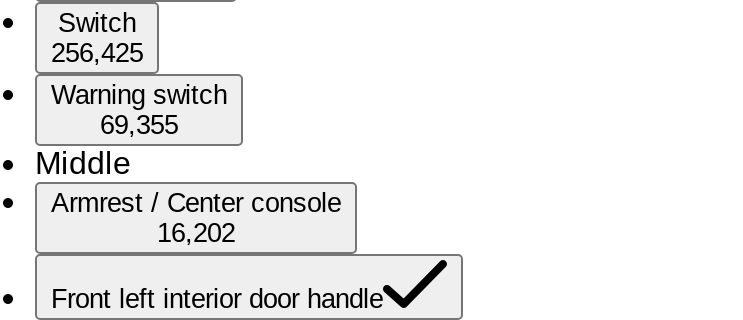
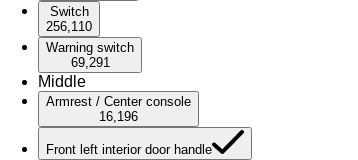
- 256,425
+ 256,110

- 69,355
+ 69,291

- 16,202
+ 16,196
